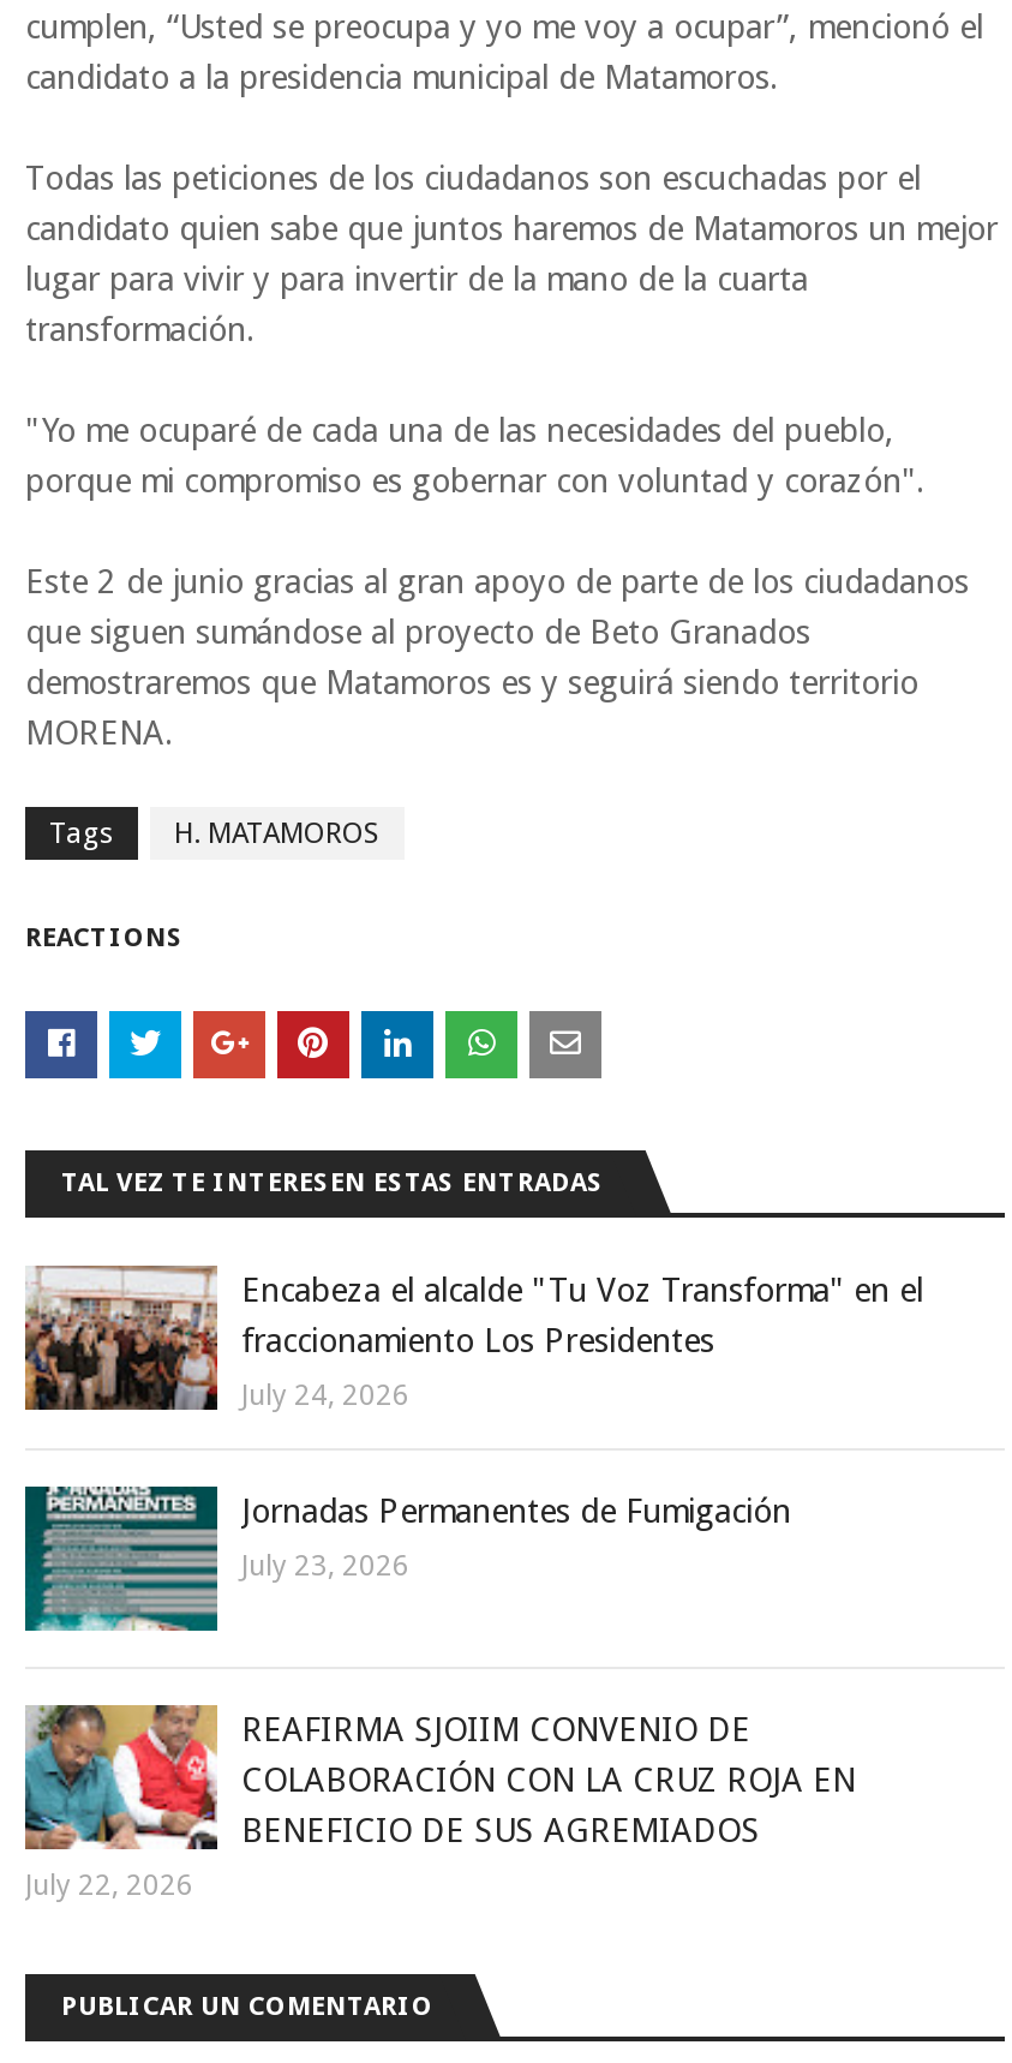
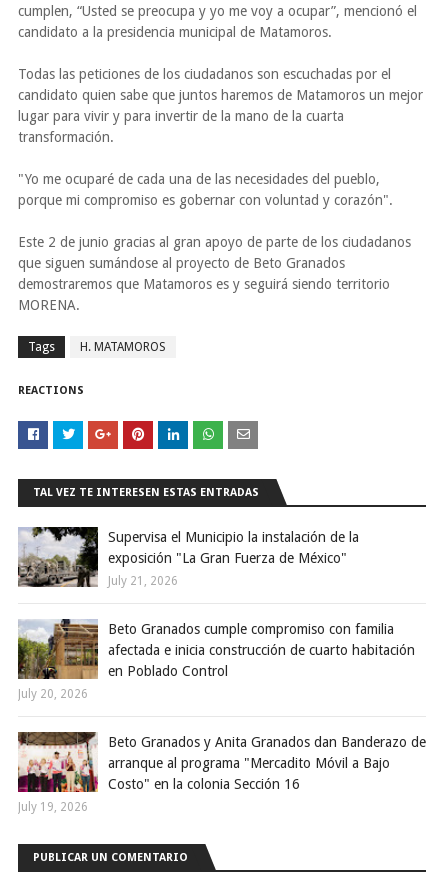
- [image]
- Encabeza el alcalde "Tu Voz Transforma" en el
- fraccionamiento Los Presidentes
+ [image]
+ Supervisa el Municipio la instalación de la
+ exposición "La Gran Fuerza de México"

- July 24, 2026
+ July 21, 2026

- [image]
- Jornadas Permanentes de Fumigación
+ [image]
+ Beto Granados cumple compromiso con familia
+ afectada e inicia construcción de cuarto habitación
+ en Poblado Control

- July 23, 2026
+ July 20, 2026

- [image]
- REAFIRMA SJOIIM CONVENIO DE
- COLABORACIÓN CON LA CRUZ ROJA EN
- BENEFICIO DE SUS AGREMIADOS
+ [image]
+ Beto Granados y Anita Granados dan Banderazo de
+ arranque al programa "Mercadito Móvil a Bajo
+ Costo" en la colonia Sección 16

- July 22, 2026
+ July 19, 2026
